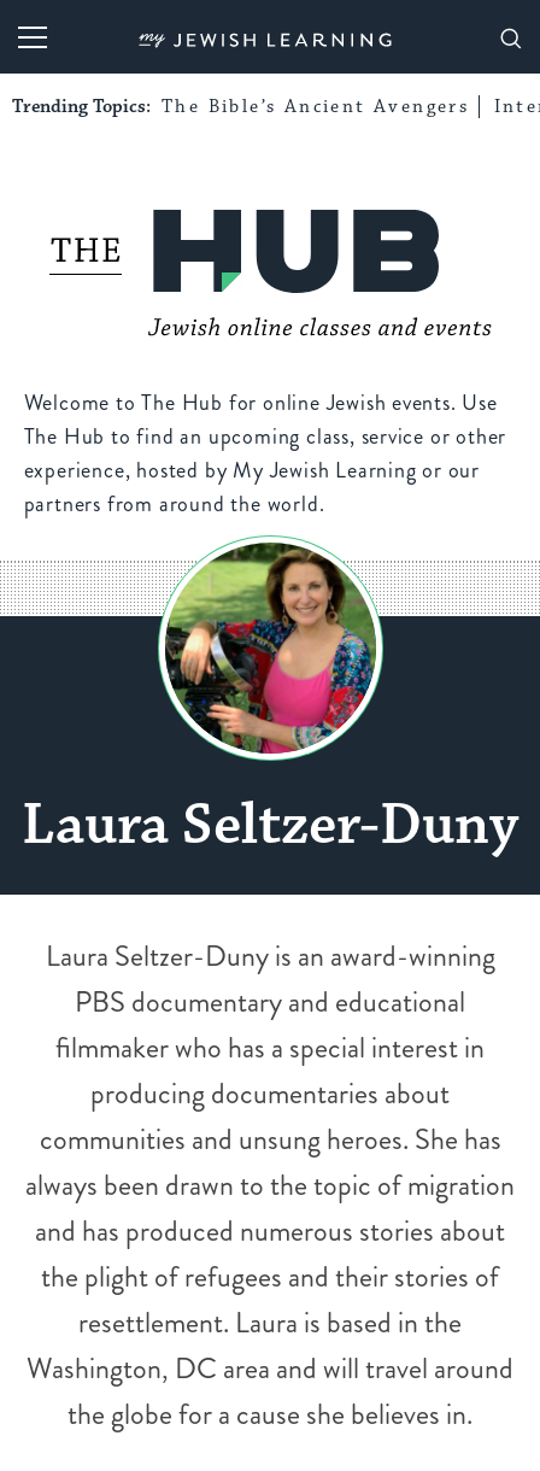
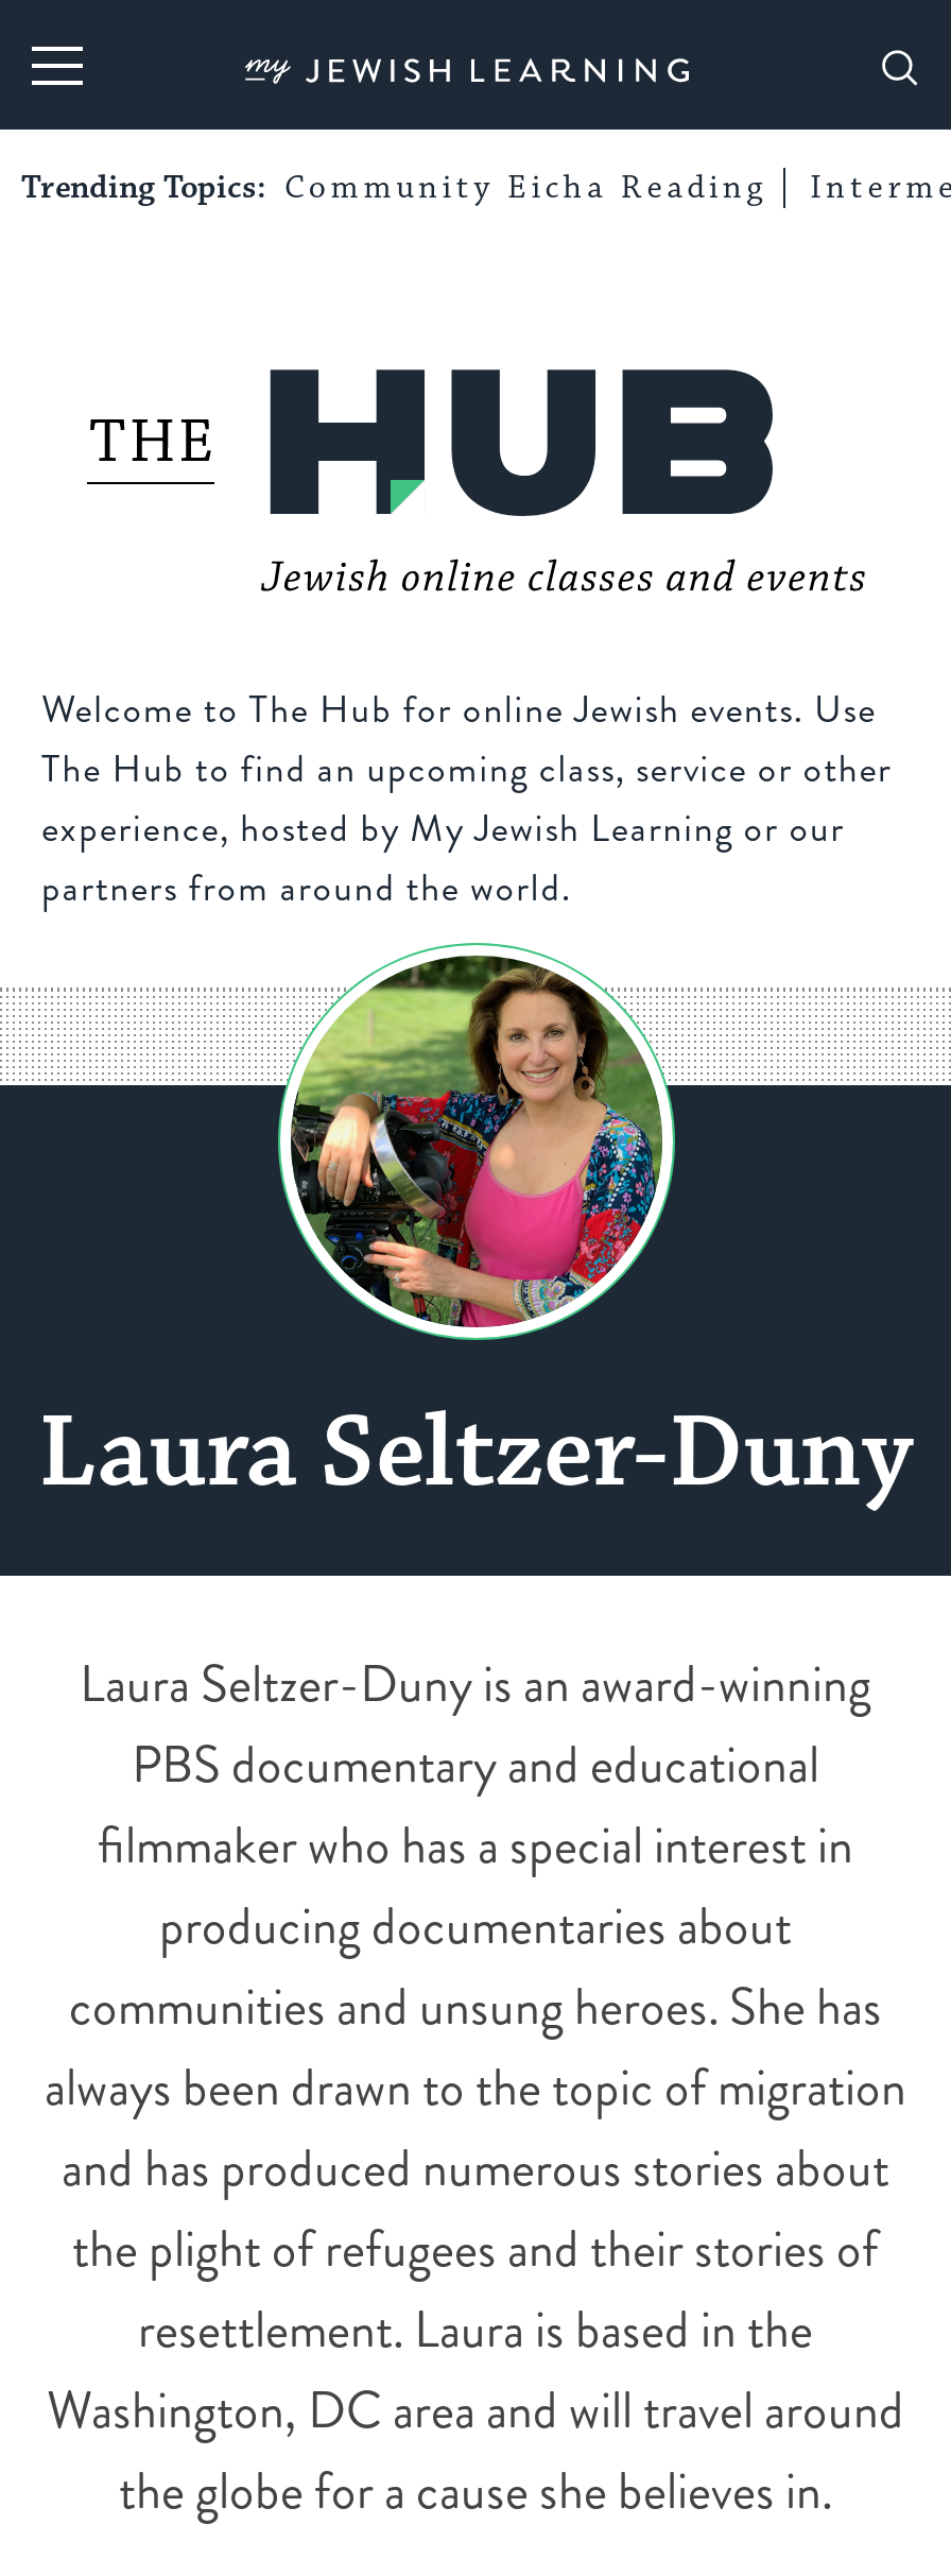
- Trending Topics: The Bible’s Ancient Avengers
+ Trending Topics: Community Eicha Reading
